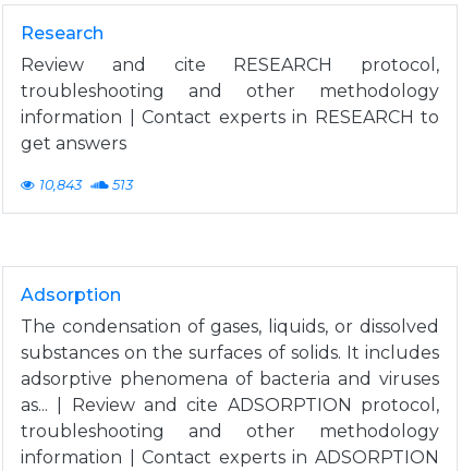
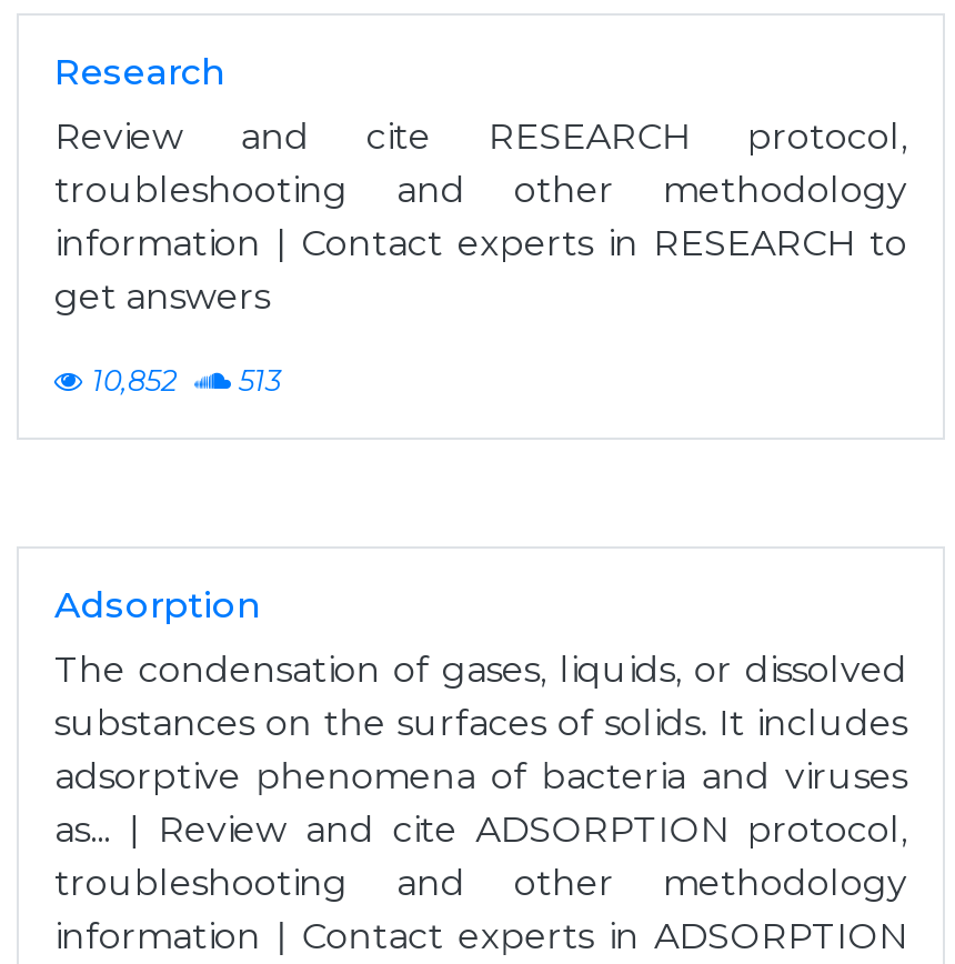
- 10,843 513
+ 10,852 513
